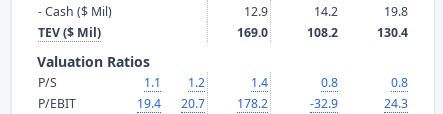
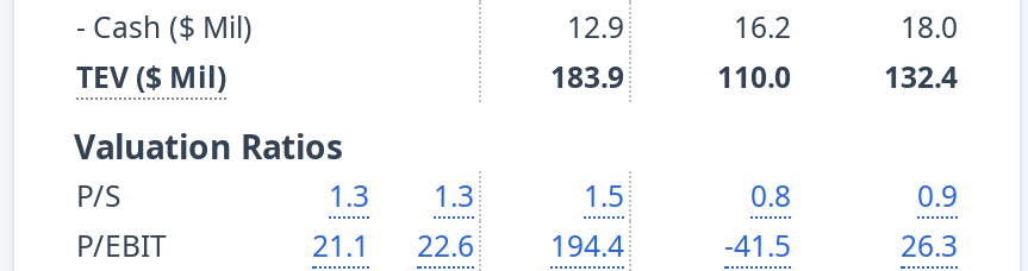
- 14.2
+ 16.2

- 19.8
+ 18.0

- 169.0
+ 183.9

- 108.2
+ 110.0

- 130.4
+ 132.4

- 1.1
+ 1.3

- 1.2
+ 1.3

- 1.4
+ 1.5

- 0.8
+ 0.9

- 19.4
+ 21.1

- 20.7
+ 22.6

- 178.2
+ 194.4

- -32.9
+ -41.5

- 24.3
+ 26.3
